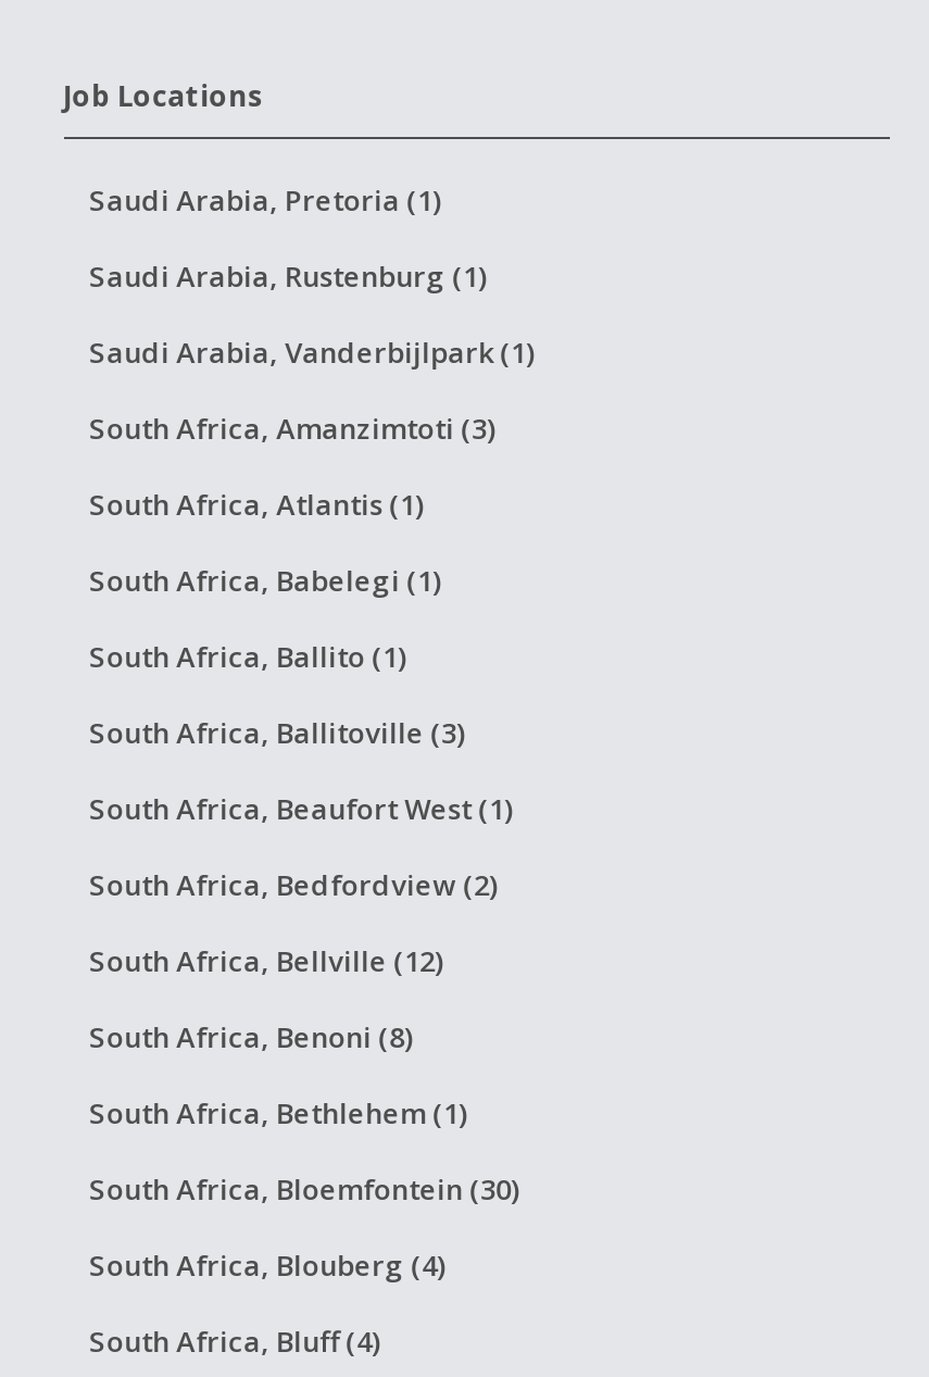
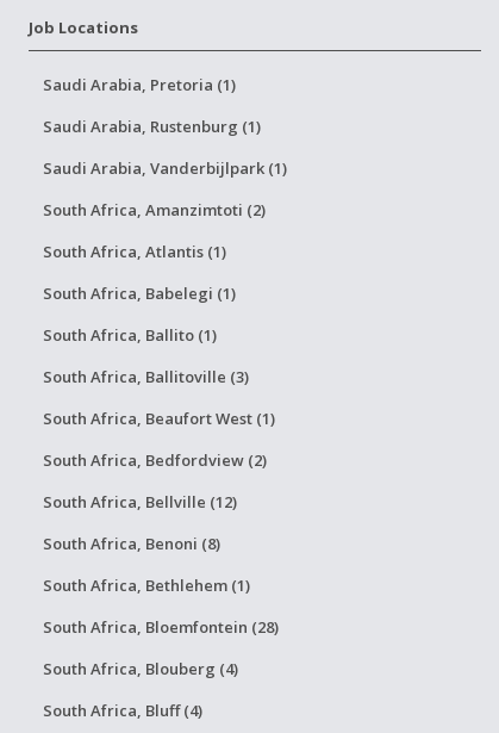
- South Africa, Amanzimtoti (3)
+ South Africa, Amanzimtoti (2)

- South Africa, Bloemfontein (30)
+ South Africa, Bloemfontein (28)
